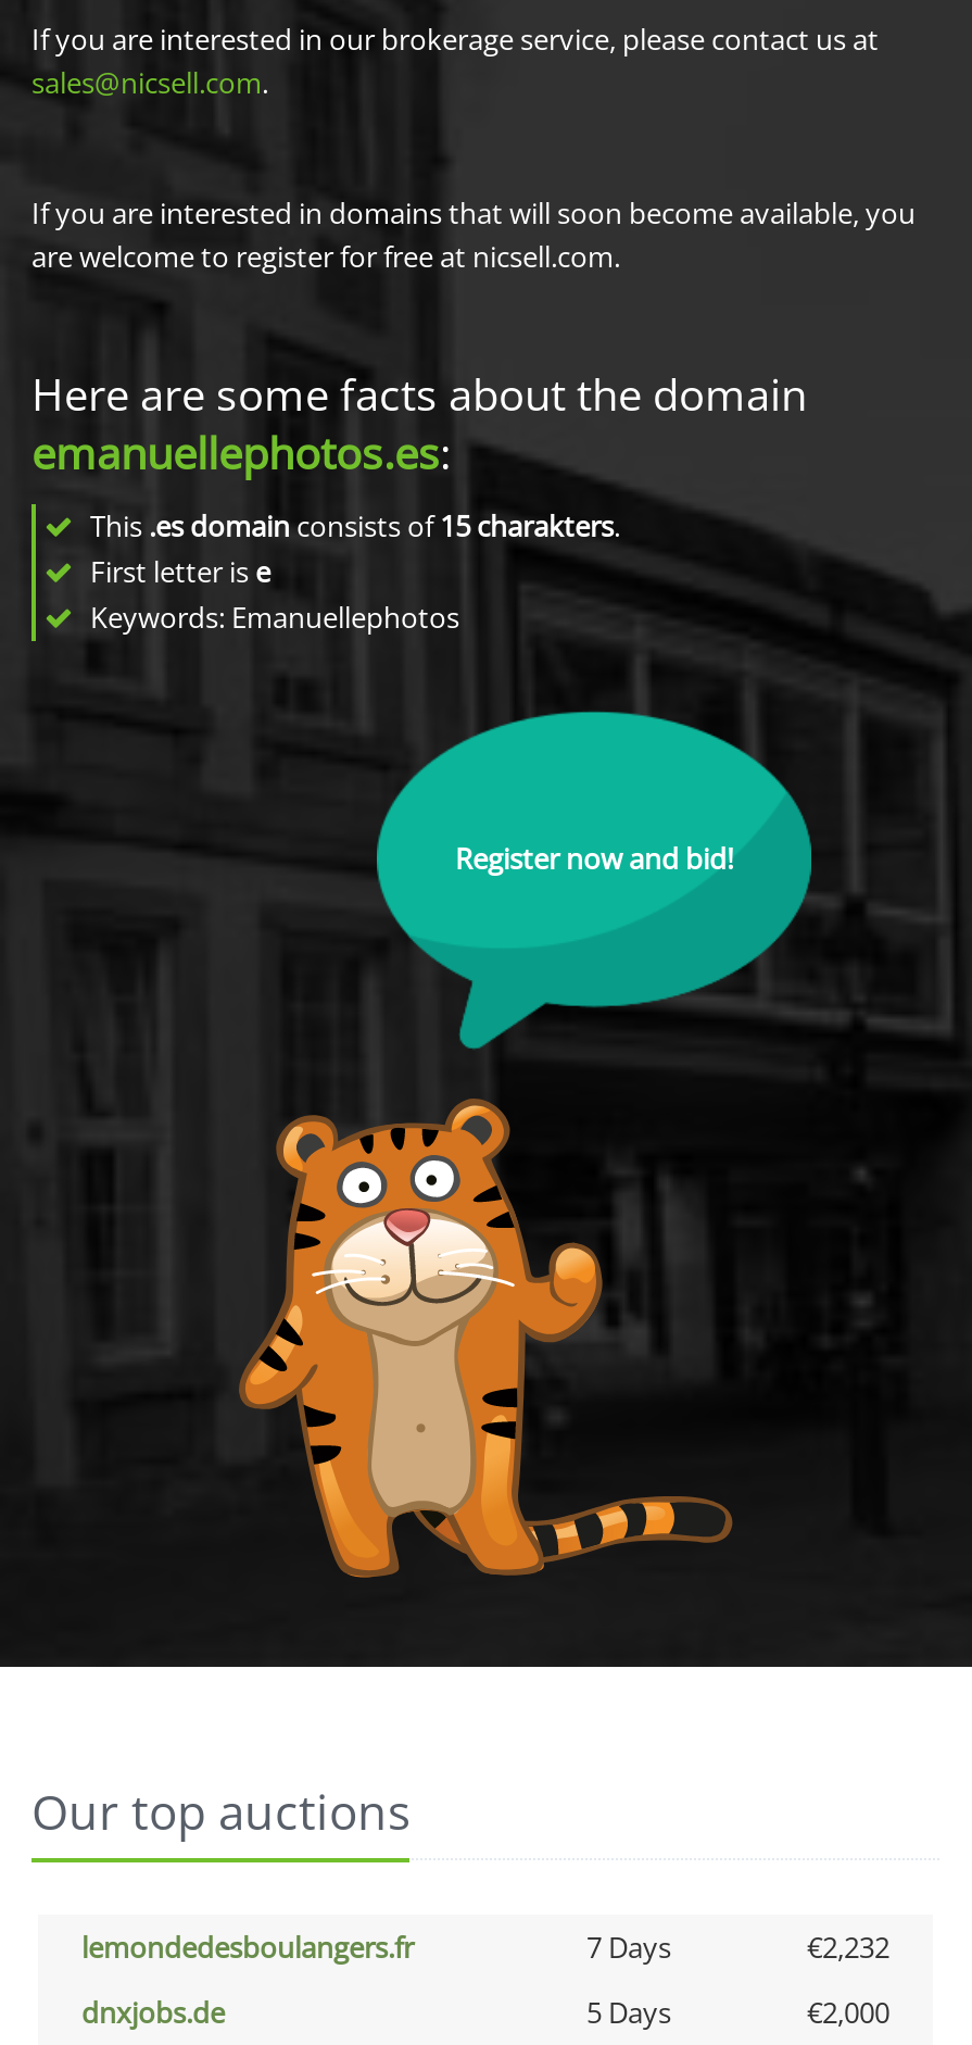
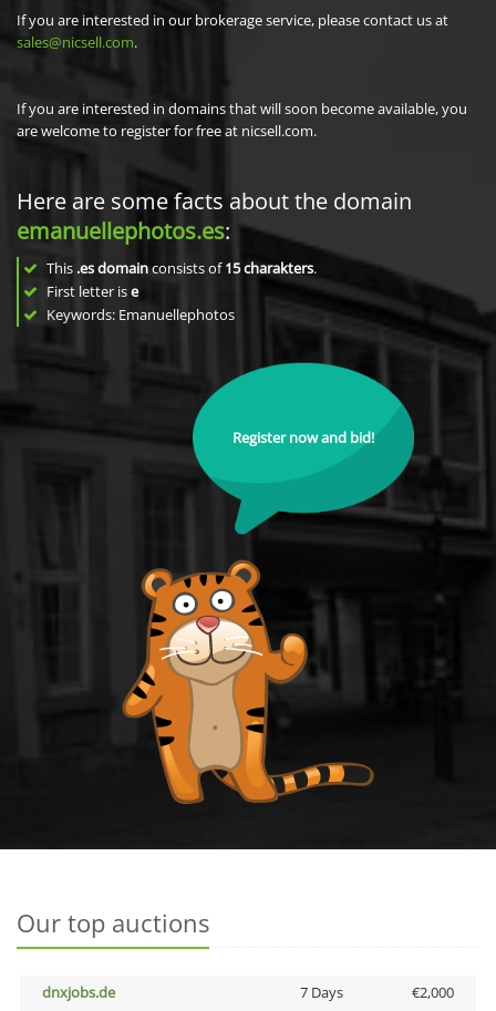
- lemondedesboulangers.fr
- 7 Days
- €2,232

- 5 Days
+ 7 Days
